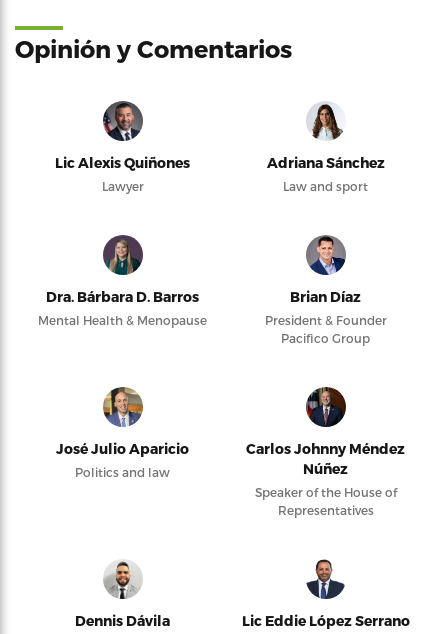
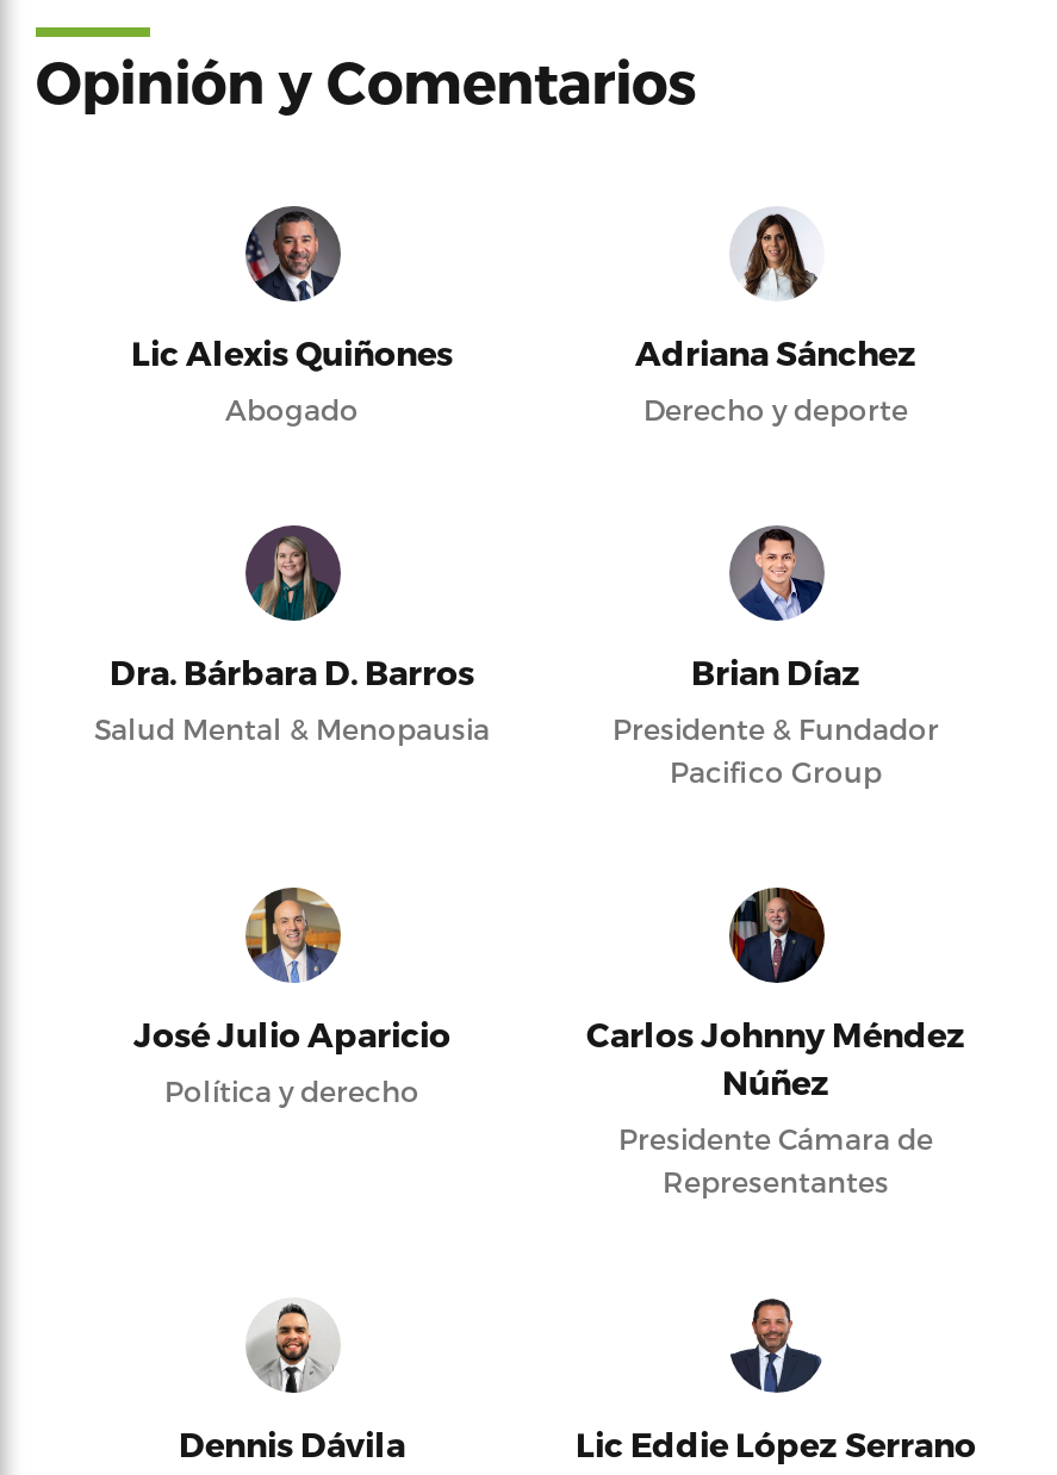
- Lawyer
+ Abogado

- Law and sport
+ Derecho y deporte

- Mental Health & Menopause
+ Salud Mental & Menopausia

- President & Founder
+ Presidente & Fundador

- Politics and law
+ Política y derecho

- Speaker of the House of
- Representatives
+ Presidente Cámara de
+ Representantes
